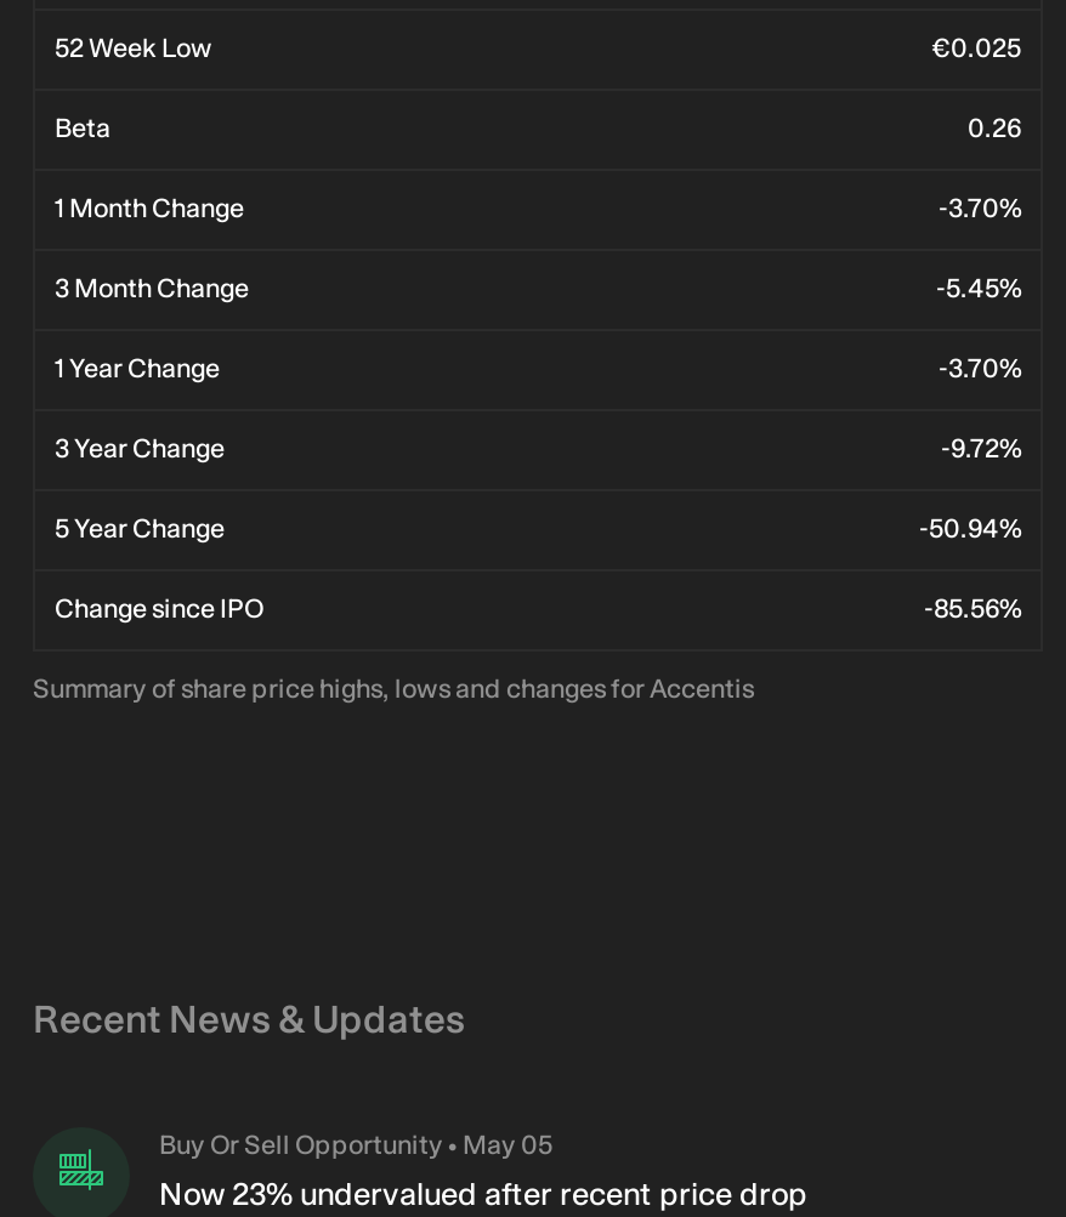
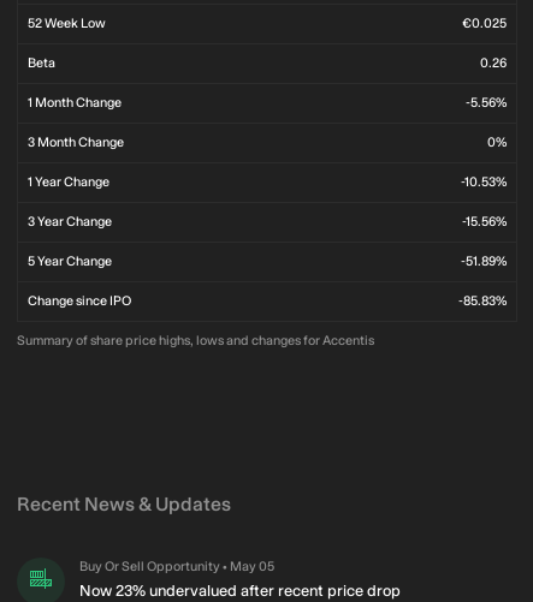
- -3.70%
+ -5.56%

- -5.45%
+ 0%

- -3.70%
+ -10.53%

- -9.72%
+ -15.56%

- -50.94%
+ -51.89%

- -85.56%
+ -85.83%
